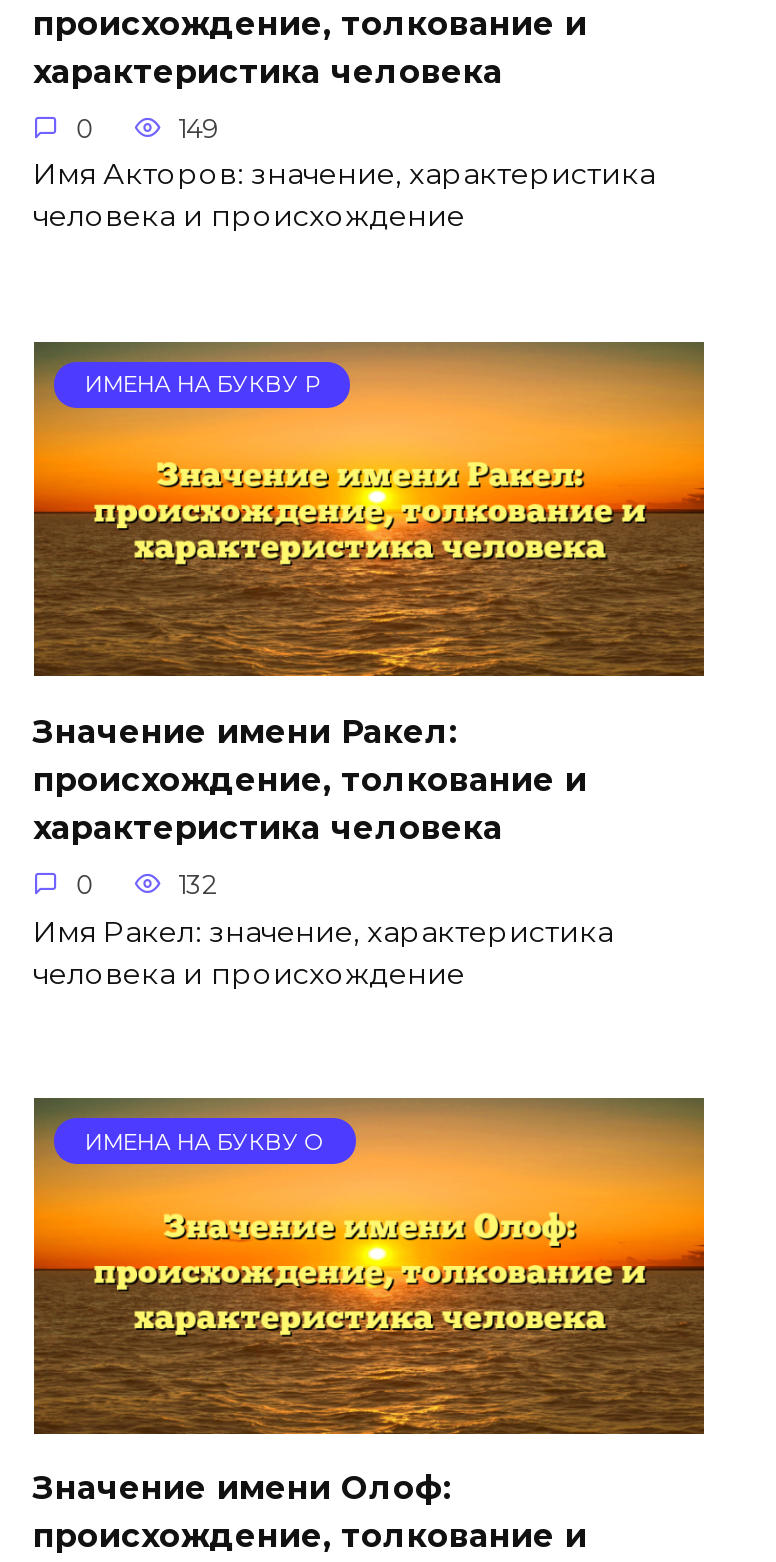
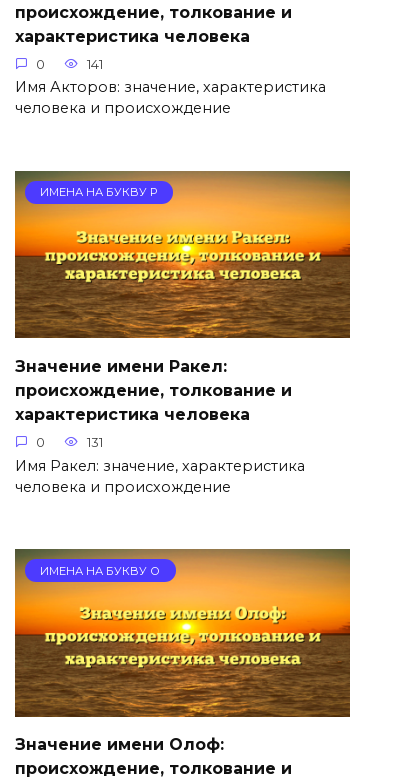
- 149
+ 141

- 132
+ 131
